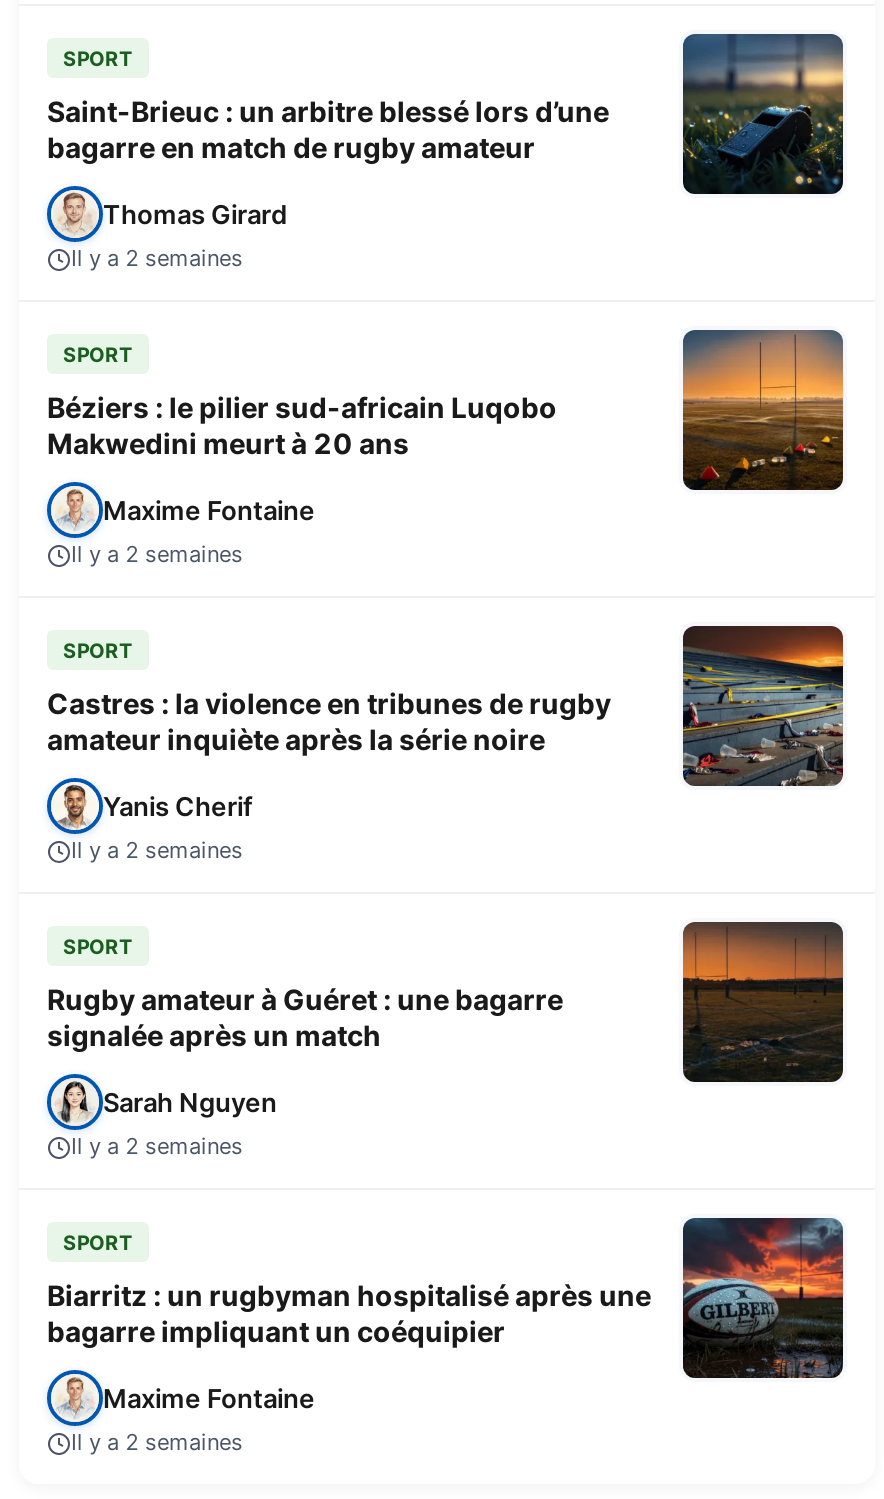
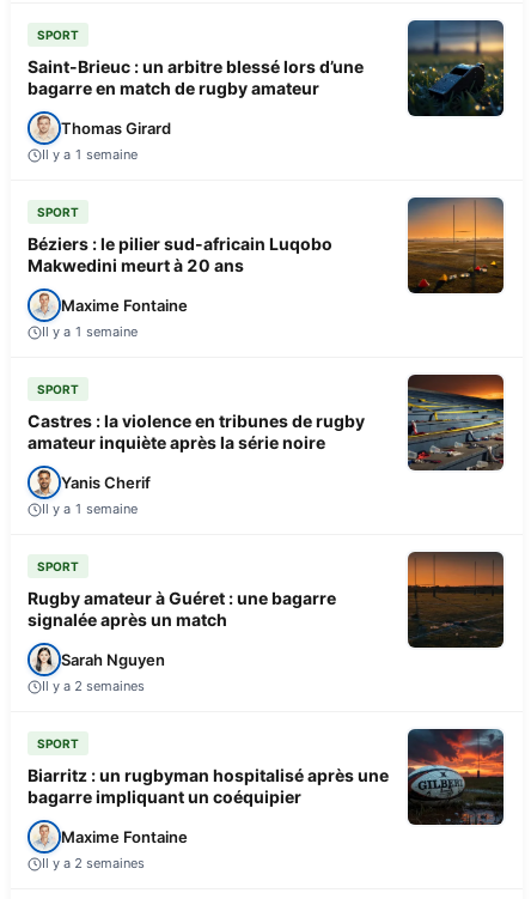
- Il y a 2 semaines
+ Il y a 1 semaine

- Il y a 2 semaines
+ Il y a 1 semaine

- Il y a 2 semaines
+ Il y a 1 semaine
